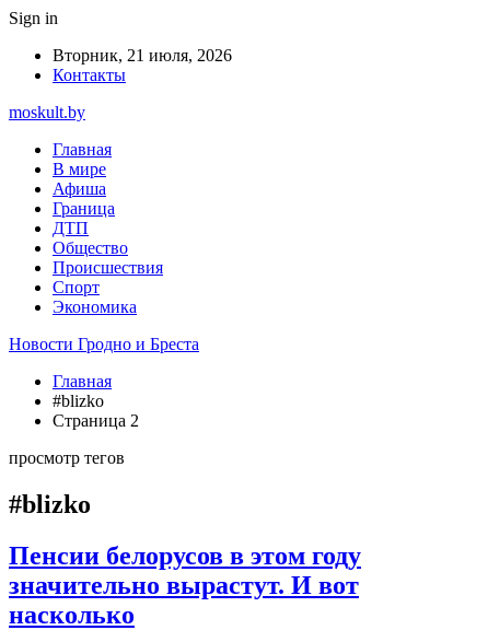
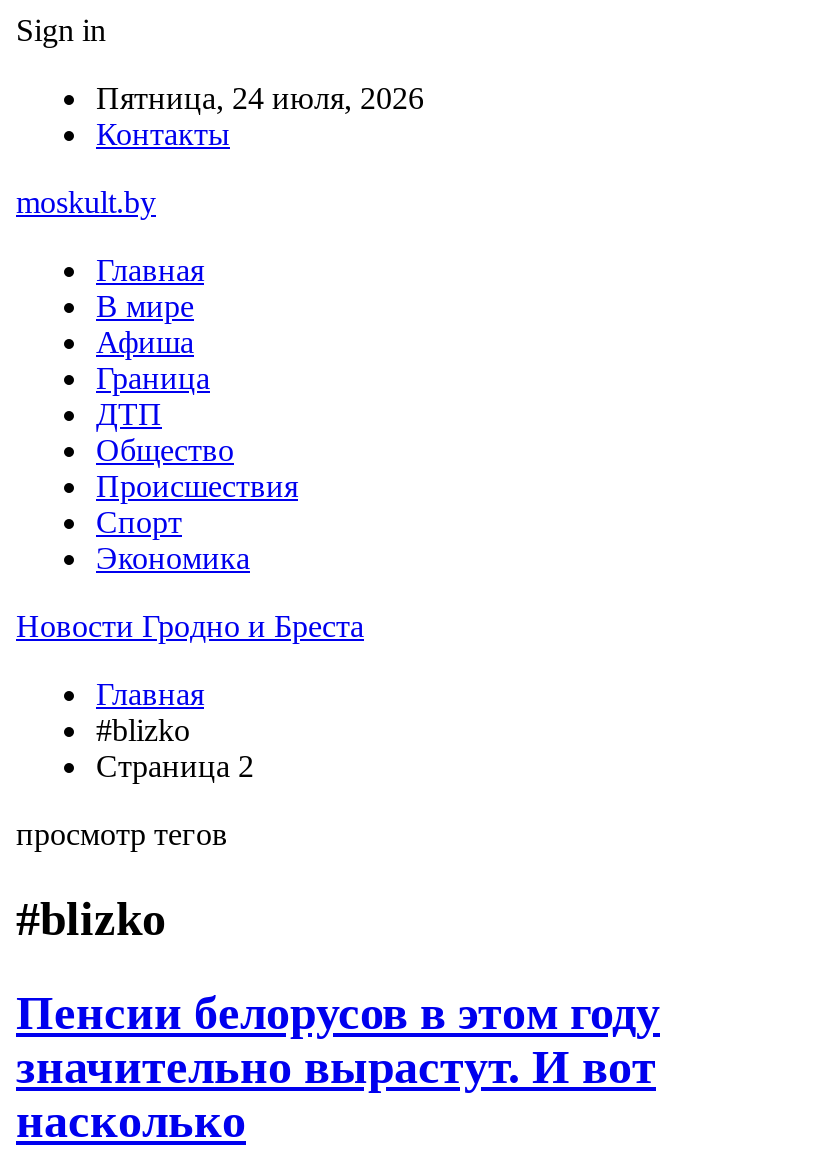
- Вторник, 21 июля, 2026
+ Пятница, 24 июля, 2026
